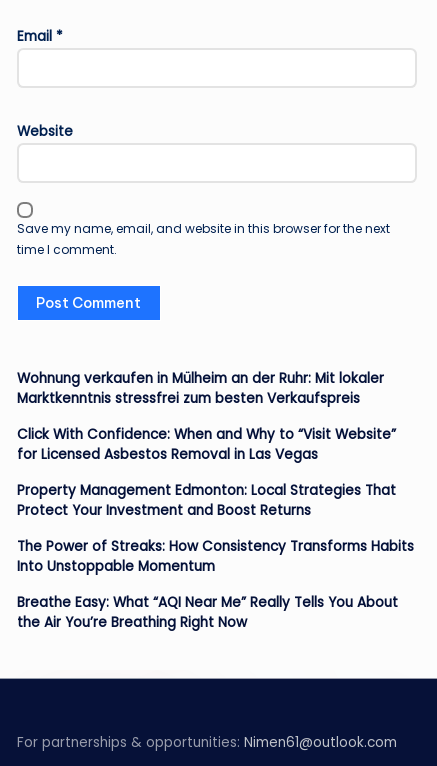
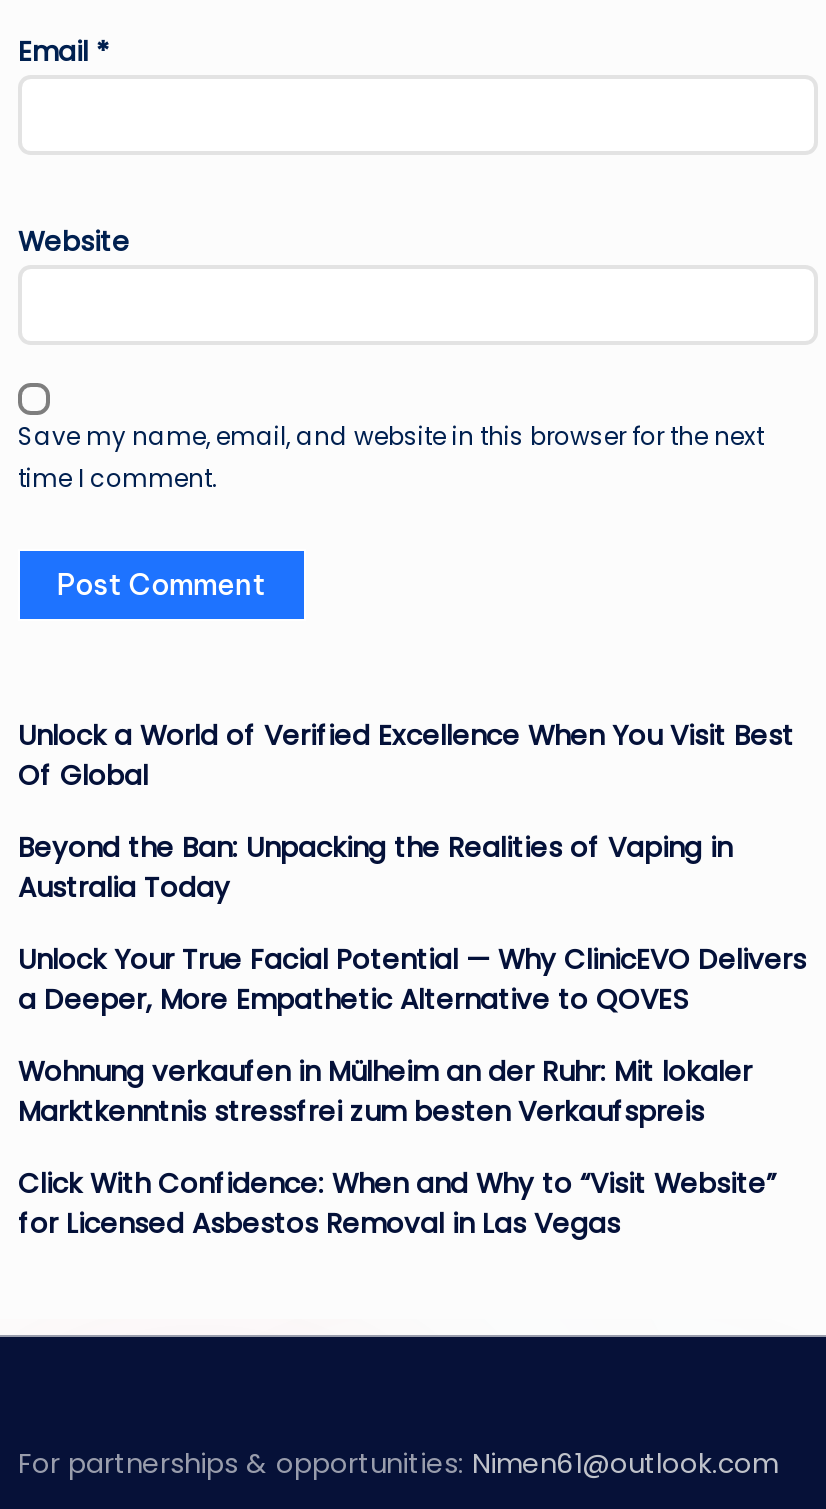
+ Unlock a World of Verified Excellence When You Visit Best
+ Of Global
+ Beyond the Ban: Unpacking the Realities of Vaping in
+ Australia Today
+ Unlock Your True Facial Potential — Why ClinicEVO Delivers
+ a Deeper, More Empathetic Alternative to QOVES

moved down: Wohnung verkaufen in Mülheim an der Ruhr: Mit lokaler | Marktkenntnis stressfrei zum besten Verkaufspreis | Click With Confidence: When and Why to “Visit Website” | for Licensed Asbestos Removal in Las Vegas

- Property Management Edmonton: Local Strategies That
- Protect Your Investment and Boost Returns
- The Power of Streaks: How Consistency Transforms Habits
- Into Unstoppable Momentum
- Breathe Easy: What “AQI Near Me” Really Tells You About
- the Air You’re Breathing Right Now
